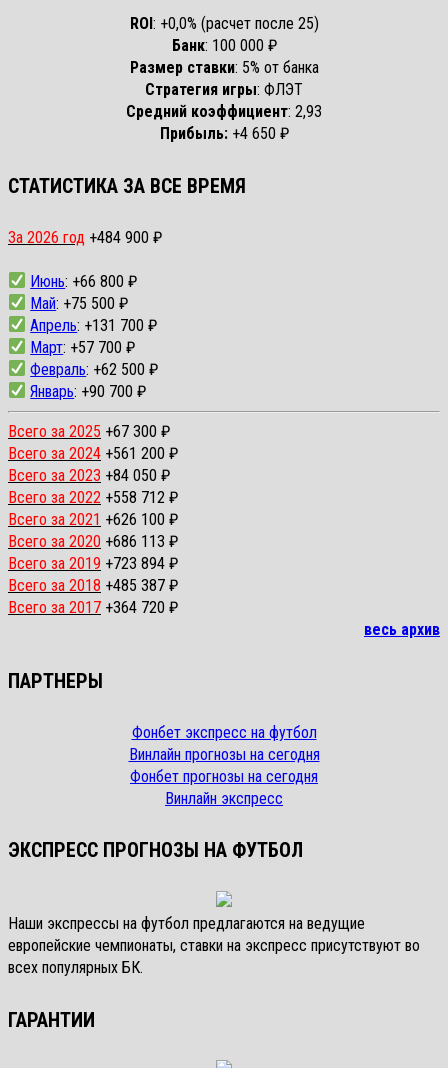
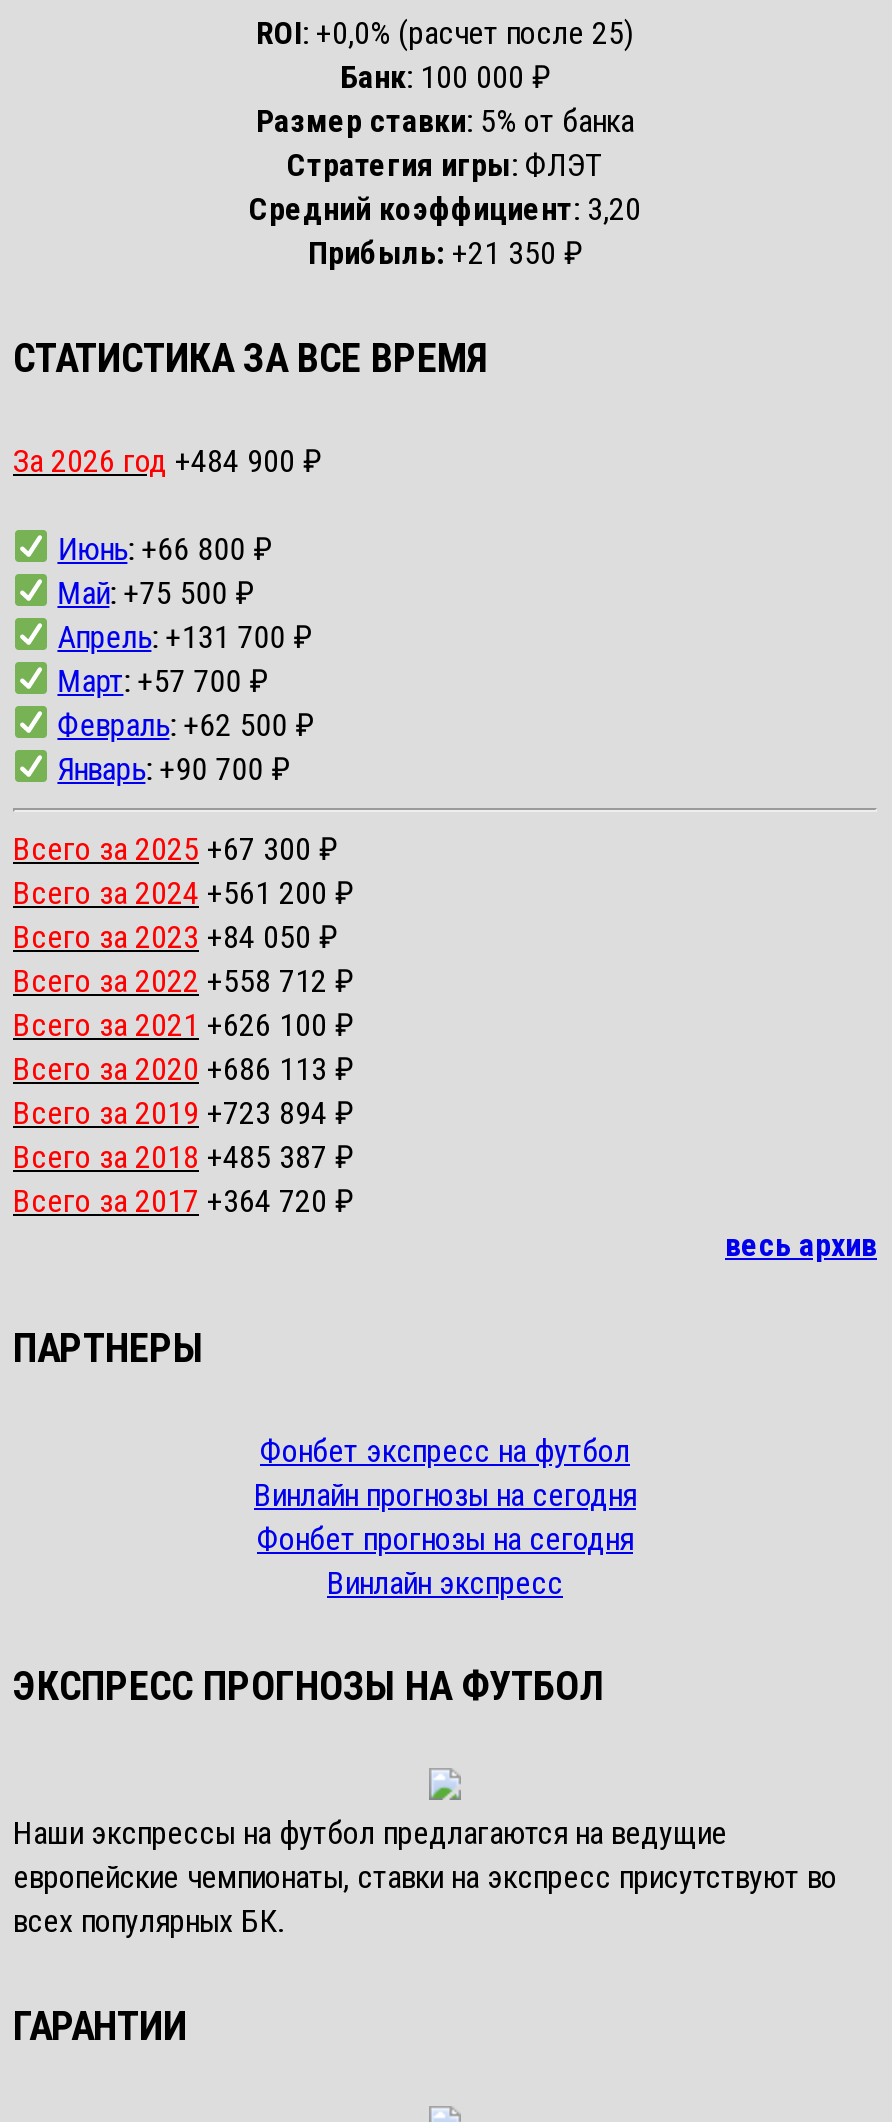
- Средний коэффициент: 2,93
+ Средний коэффициент: 3,20

- Прибыль: +4 650 ₽
+ Прибыль: +21 350 ₽
